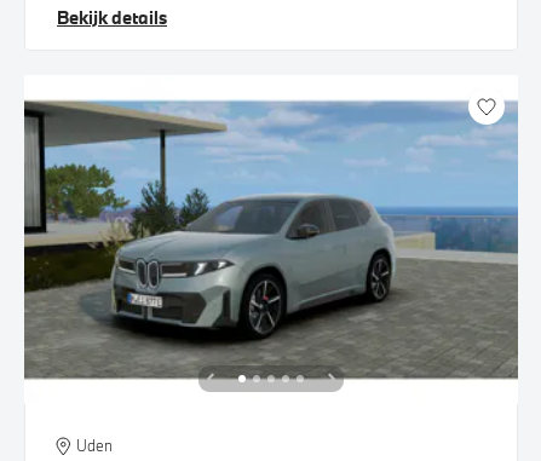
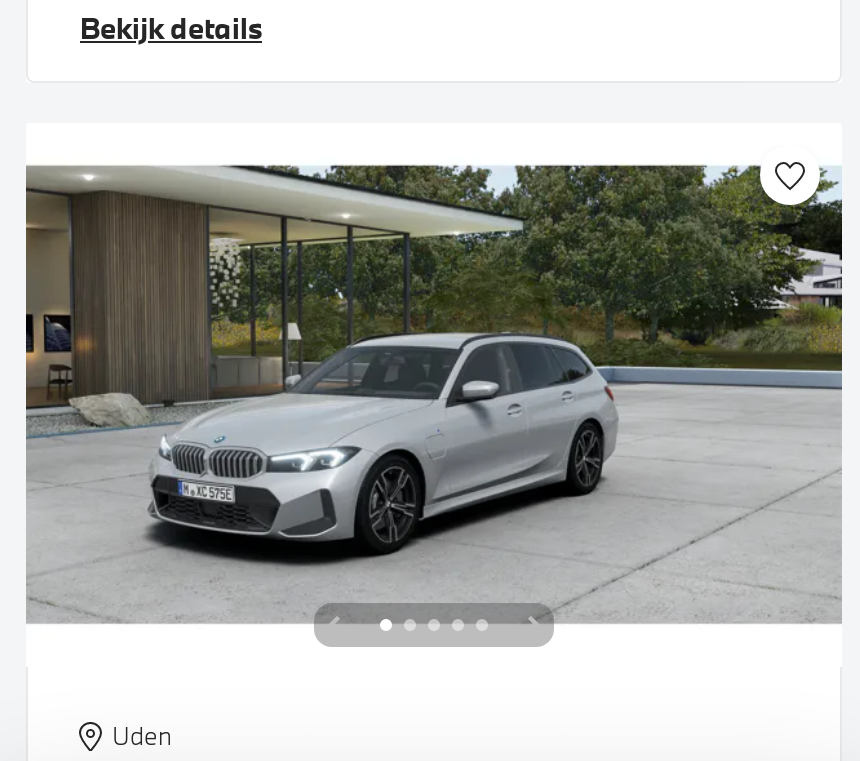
- [image]
+ [image]
